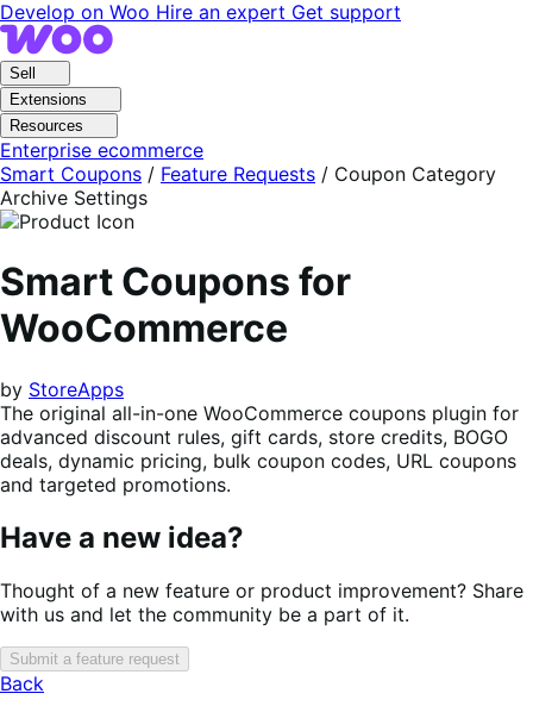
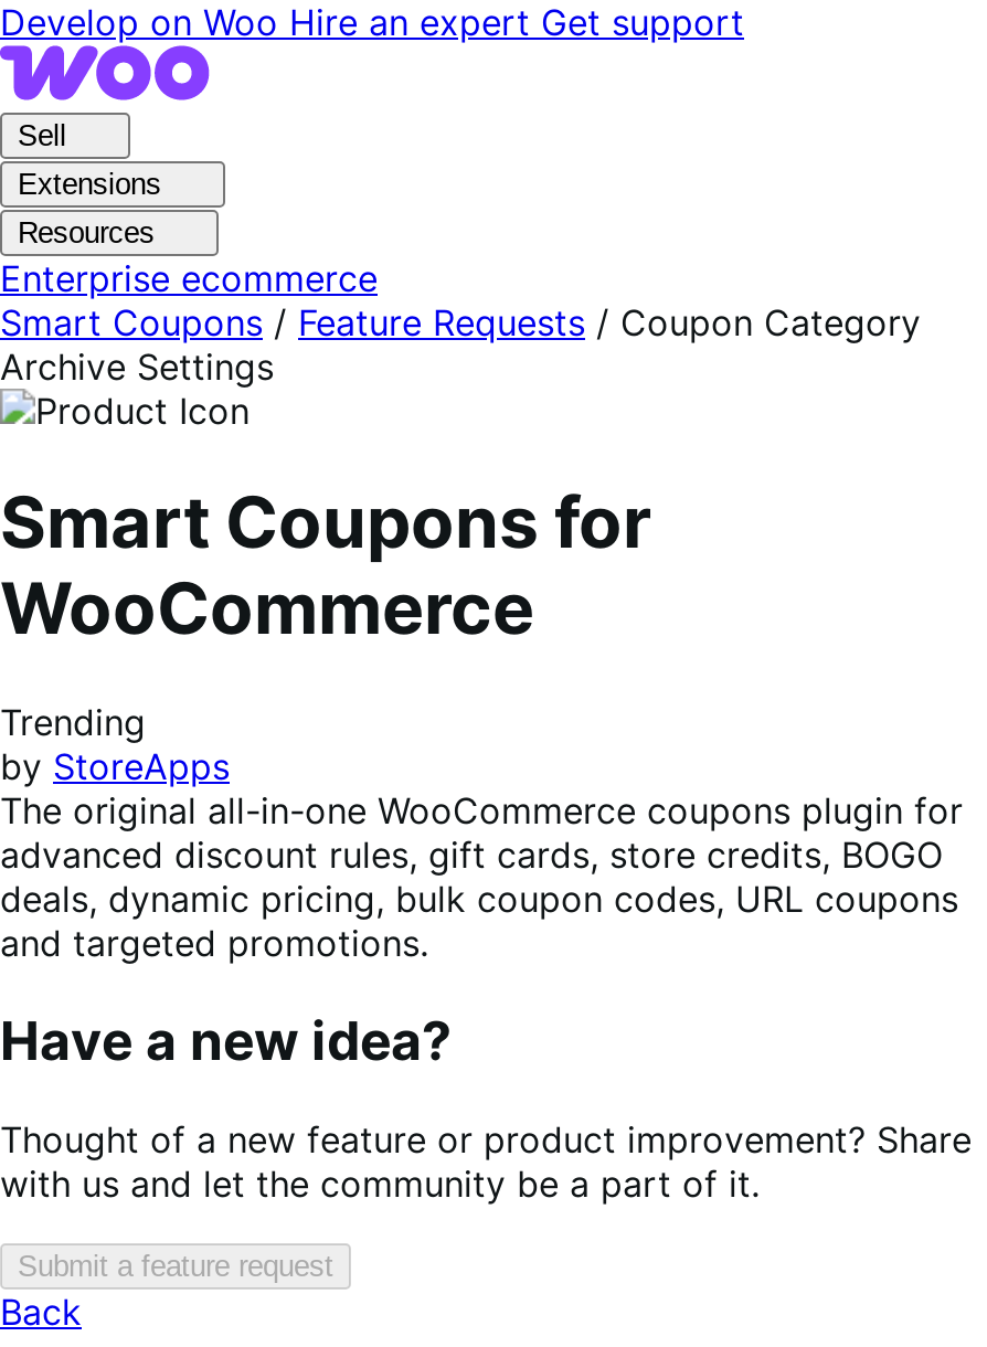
+ Trending
